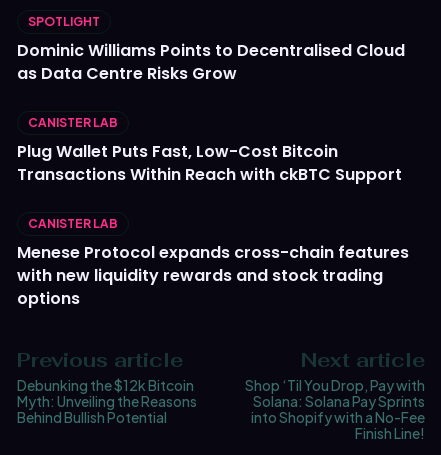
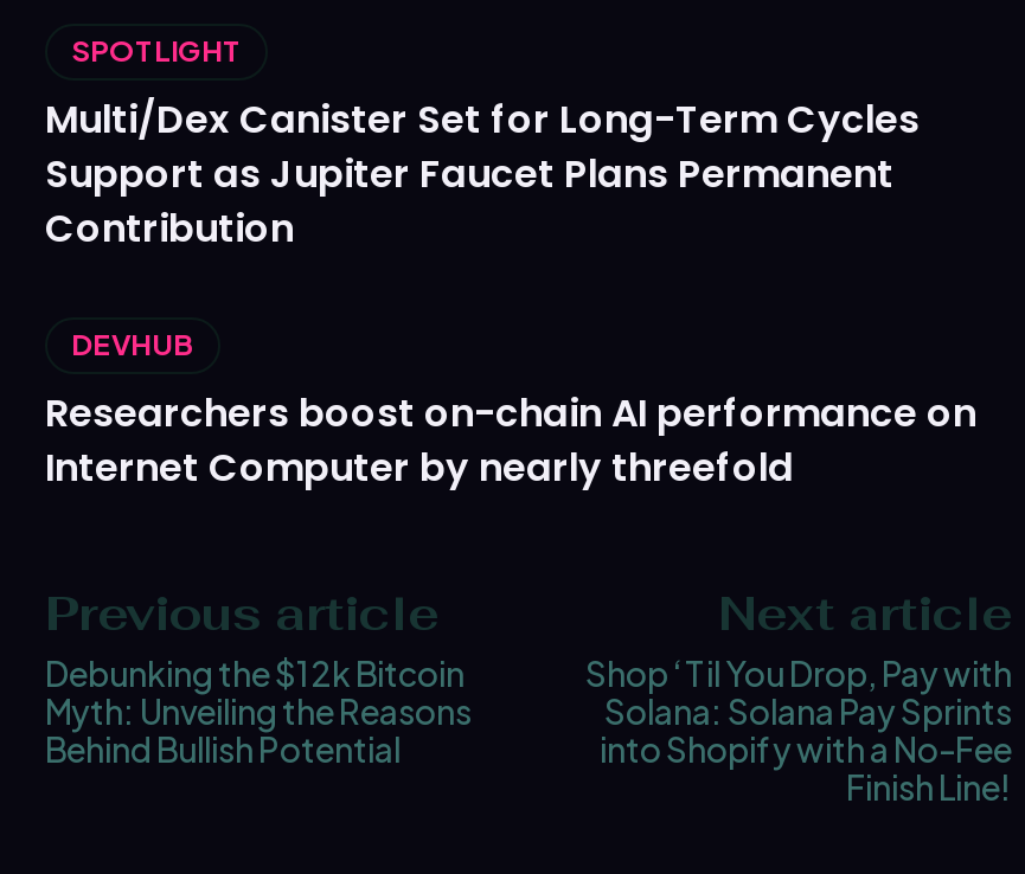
- Dominic Williams Points to Decentralised Cloud
- as Data Centre Risks Grow
- CANISTER LAB
- Plug Wallet Puts Fast, Low-Cost Bitcoin
- Transactions Within Reach with ckBTC Support
- CANISTER LAB
- Menese Protocol expands cross-chain features
- with new liquidity rewards and stock trading
- options
+ Multi/Dex Canister Set for Long-Term Cycles
+ Support as Jupiter Faucet Plans Permanent
+ Contribution
+ DEVHUB
+ Researchers boost on-chain AI performance on
+ Internet Computer by nearly threefold
